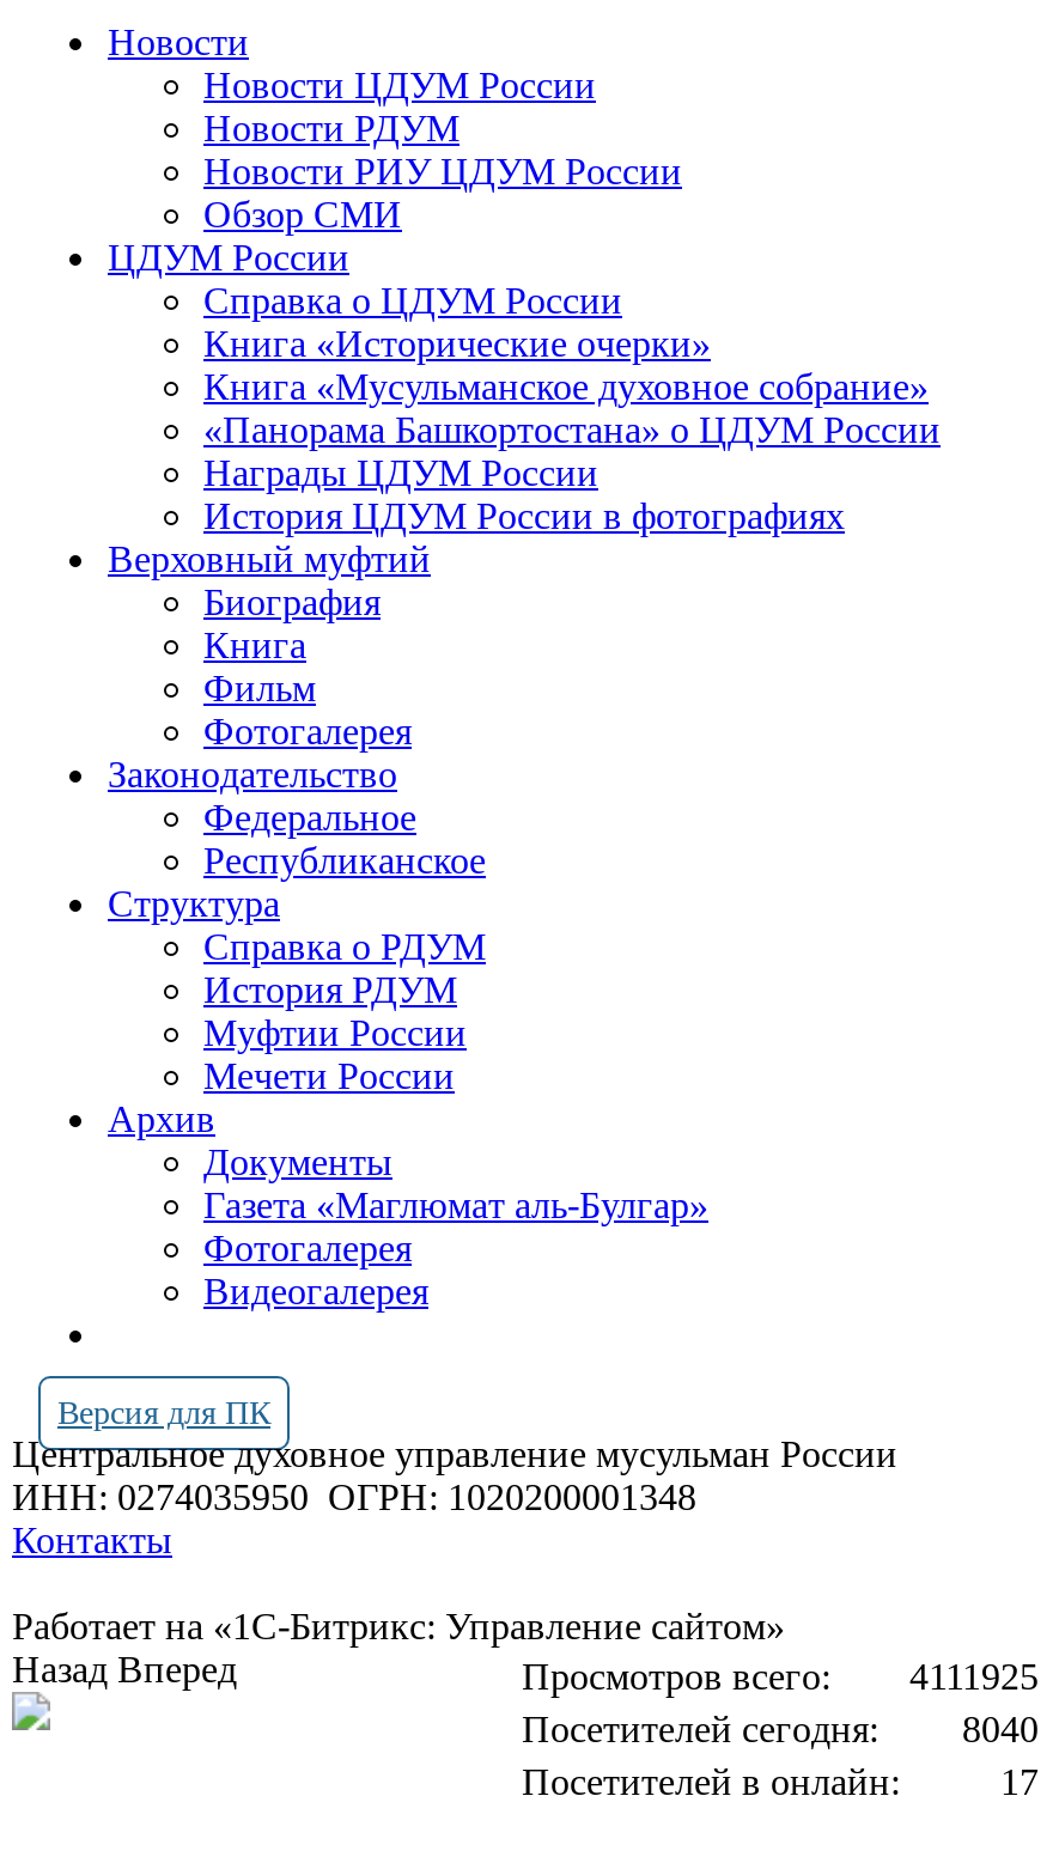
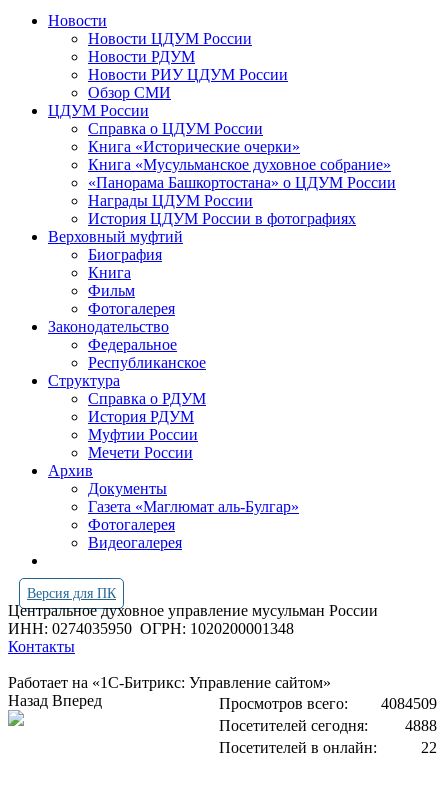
- Просмотров всего: 4111925
+ Просмотров всего: 4084509

- 8040
+ 4888

- 17
+ 22
